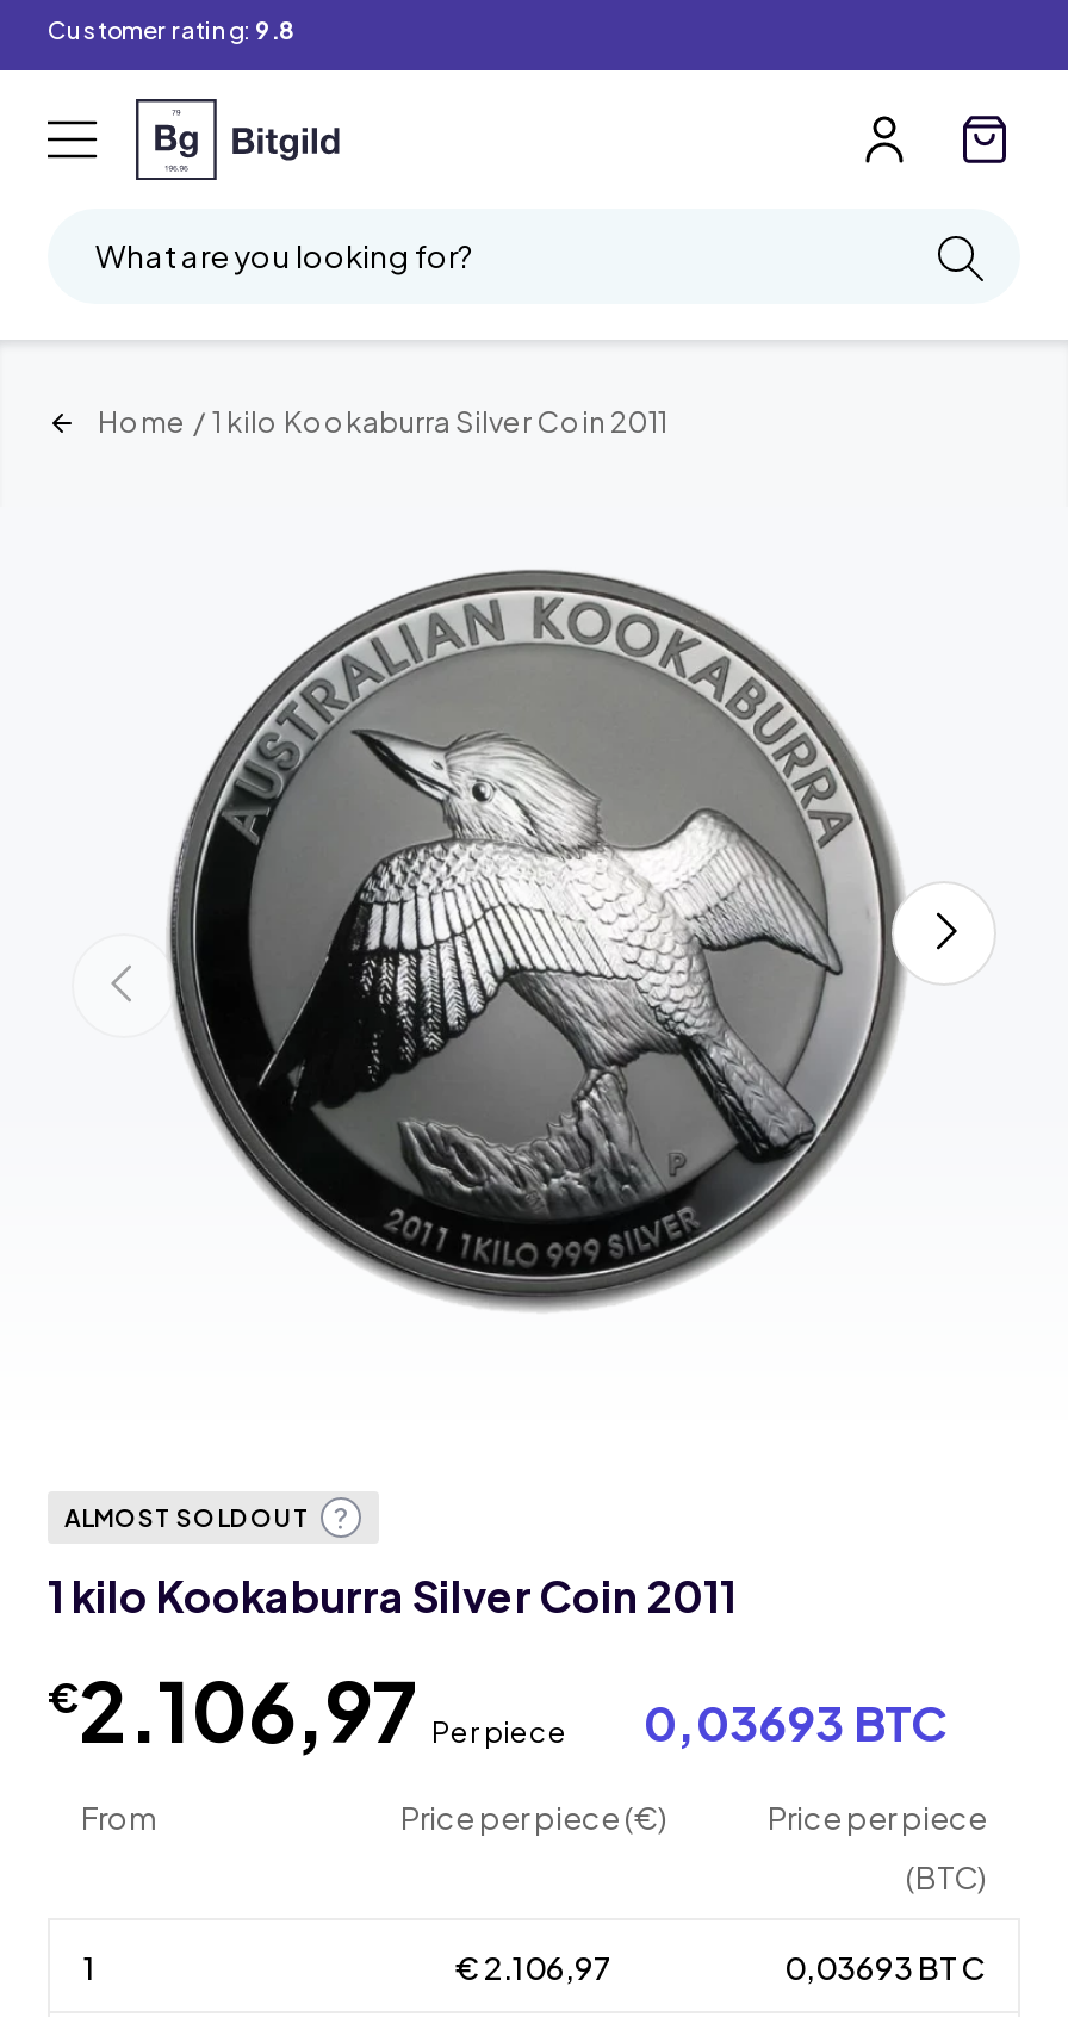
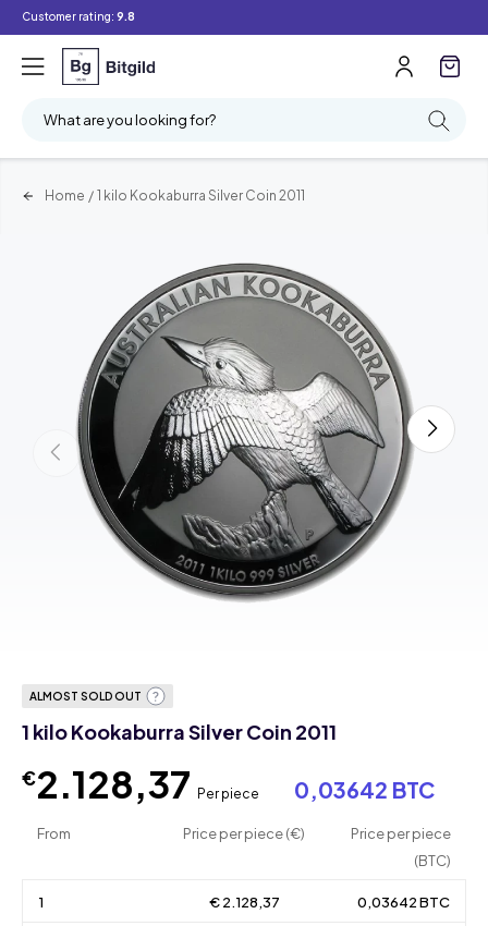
- €2.106,97 Per piece
+ €2.128,37 Per piece

- 0,03693 BTC
+ 0,03642 BTC

- € 2.106,97
+ € 2.128,37

- 0,03693 BTC
+ 0,03642 BTC
